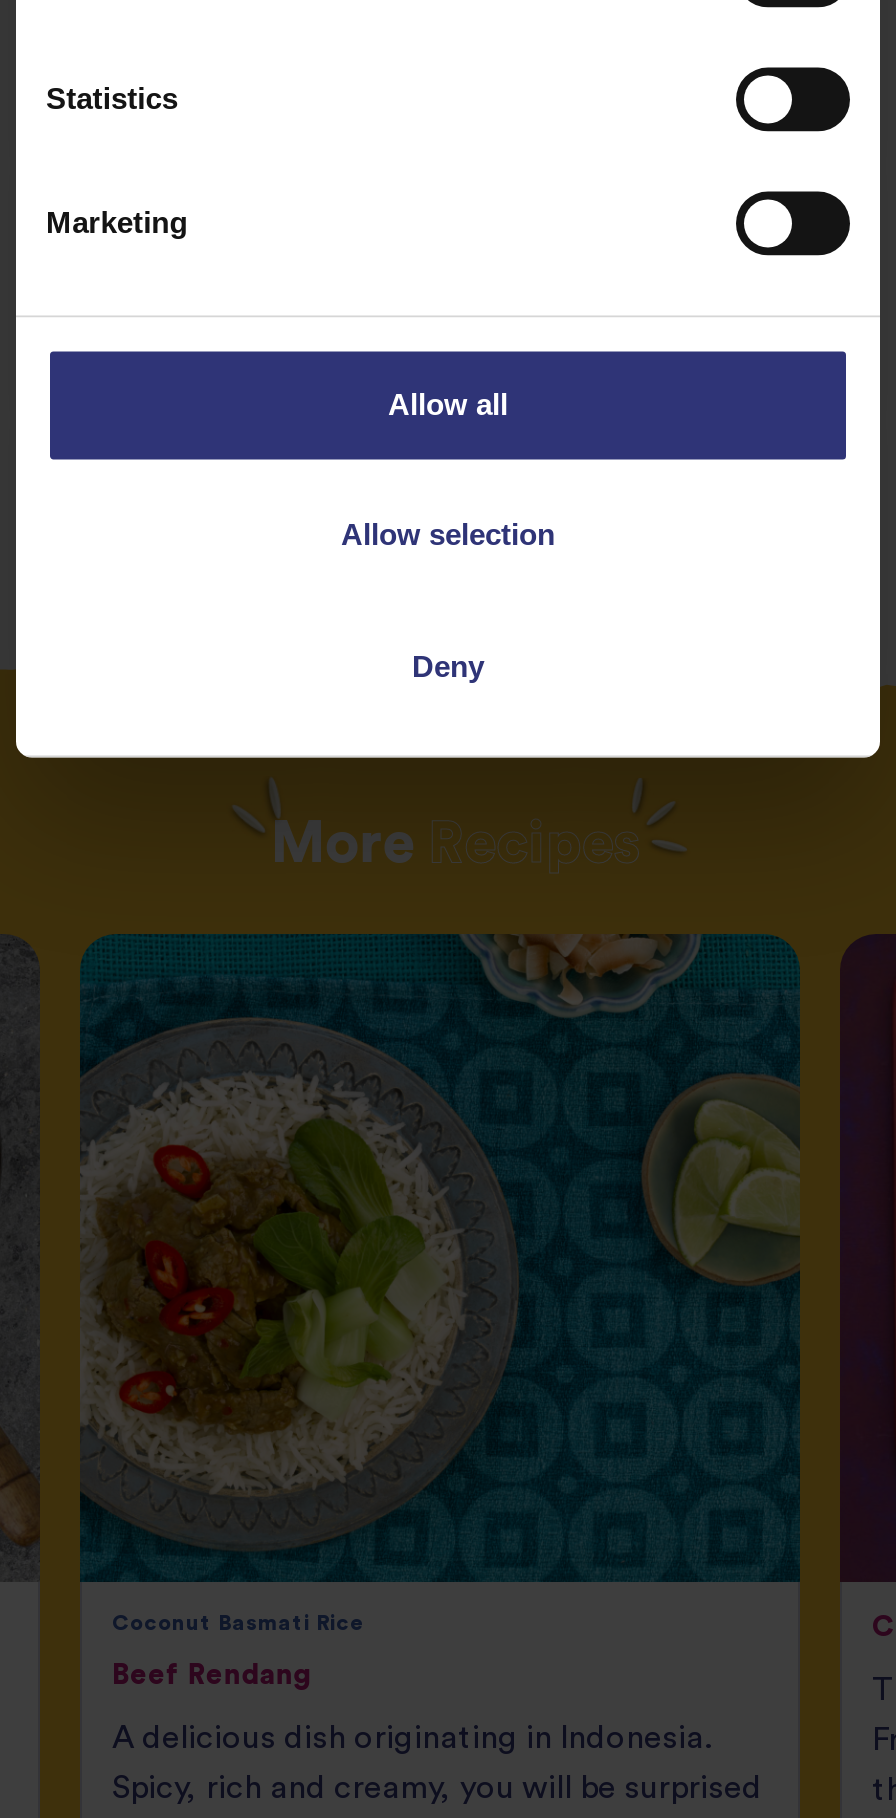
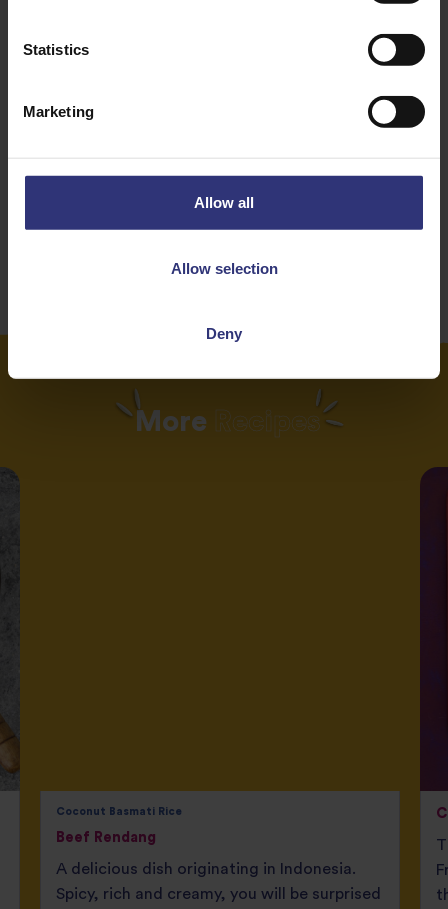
- [image]
